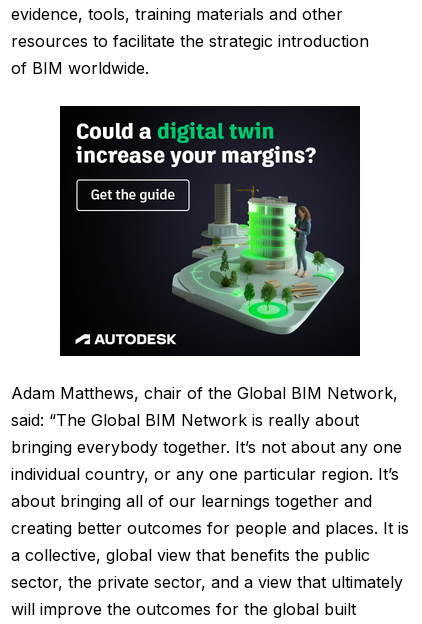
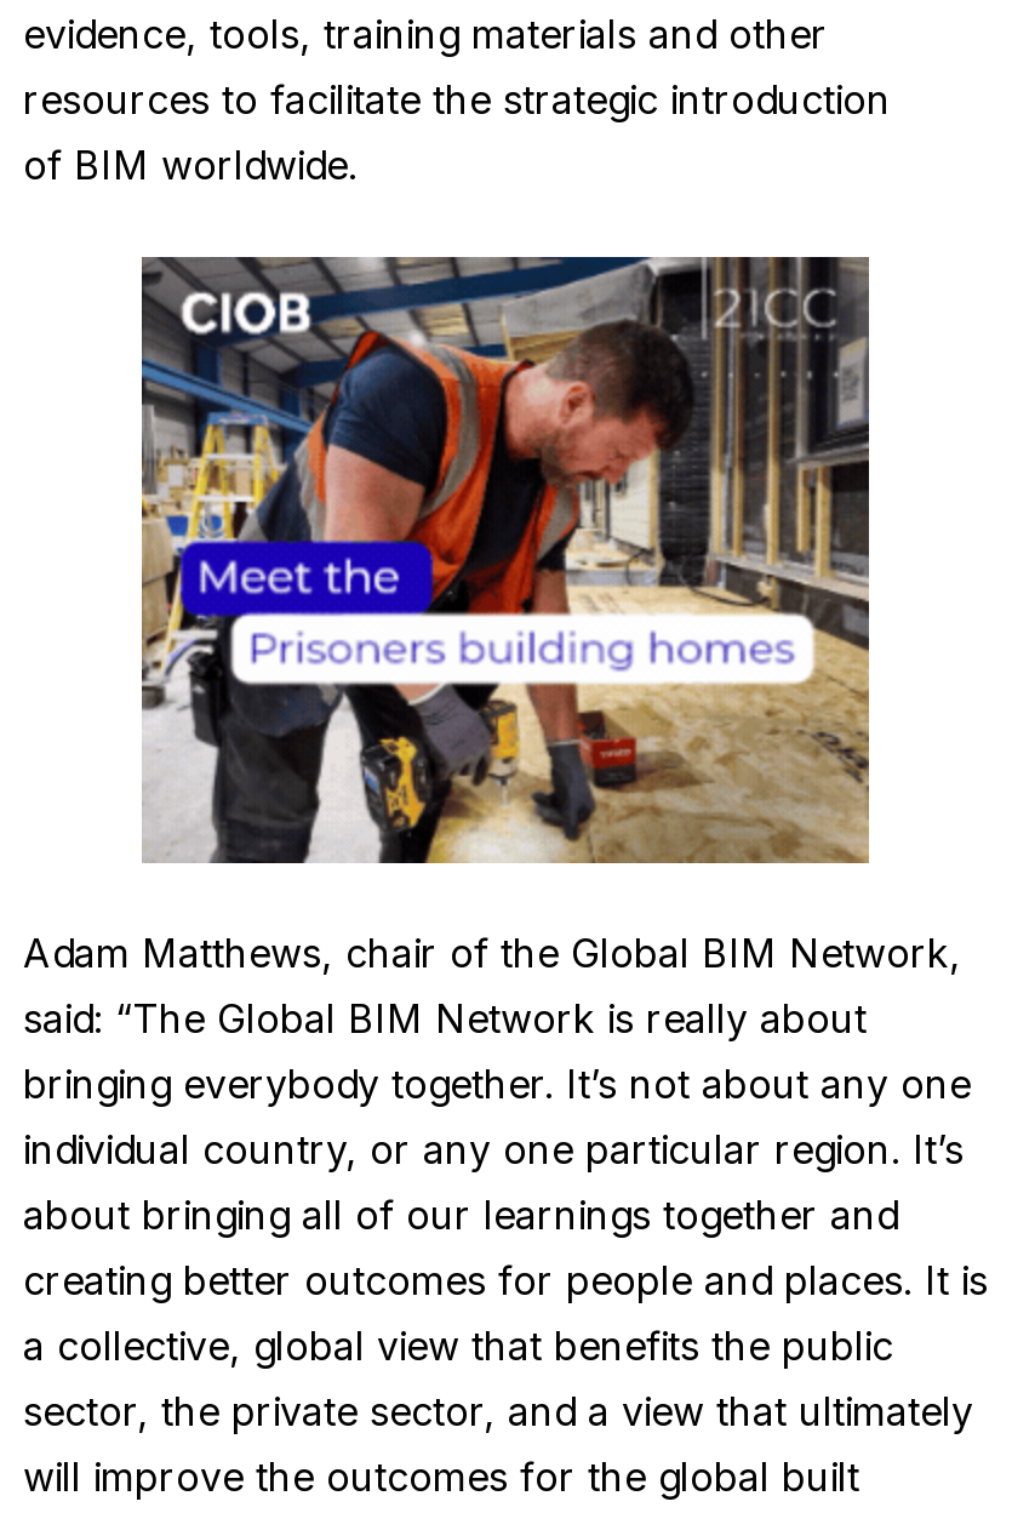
- [image]
+ [image]
